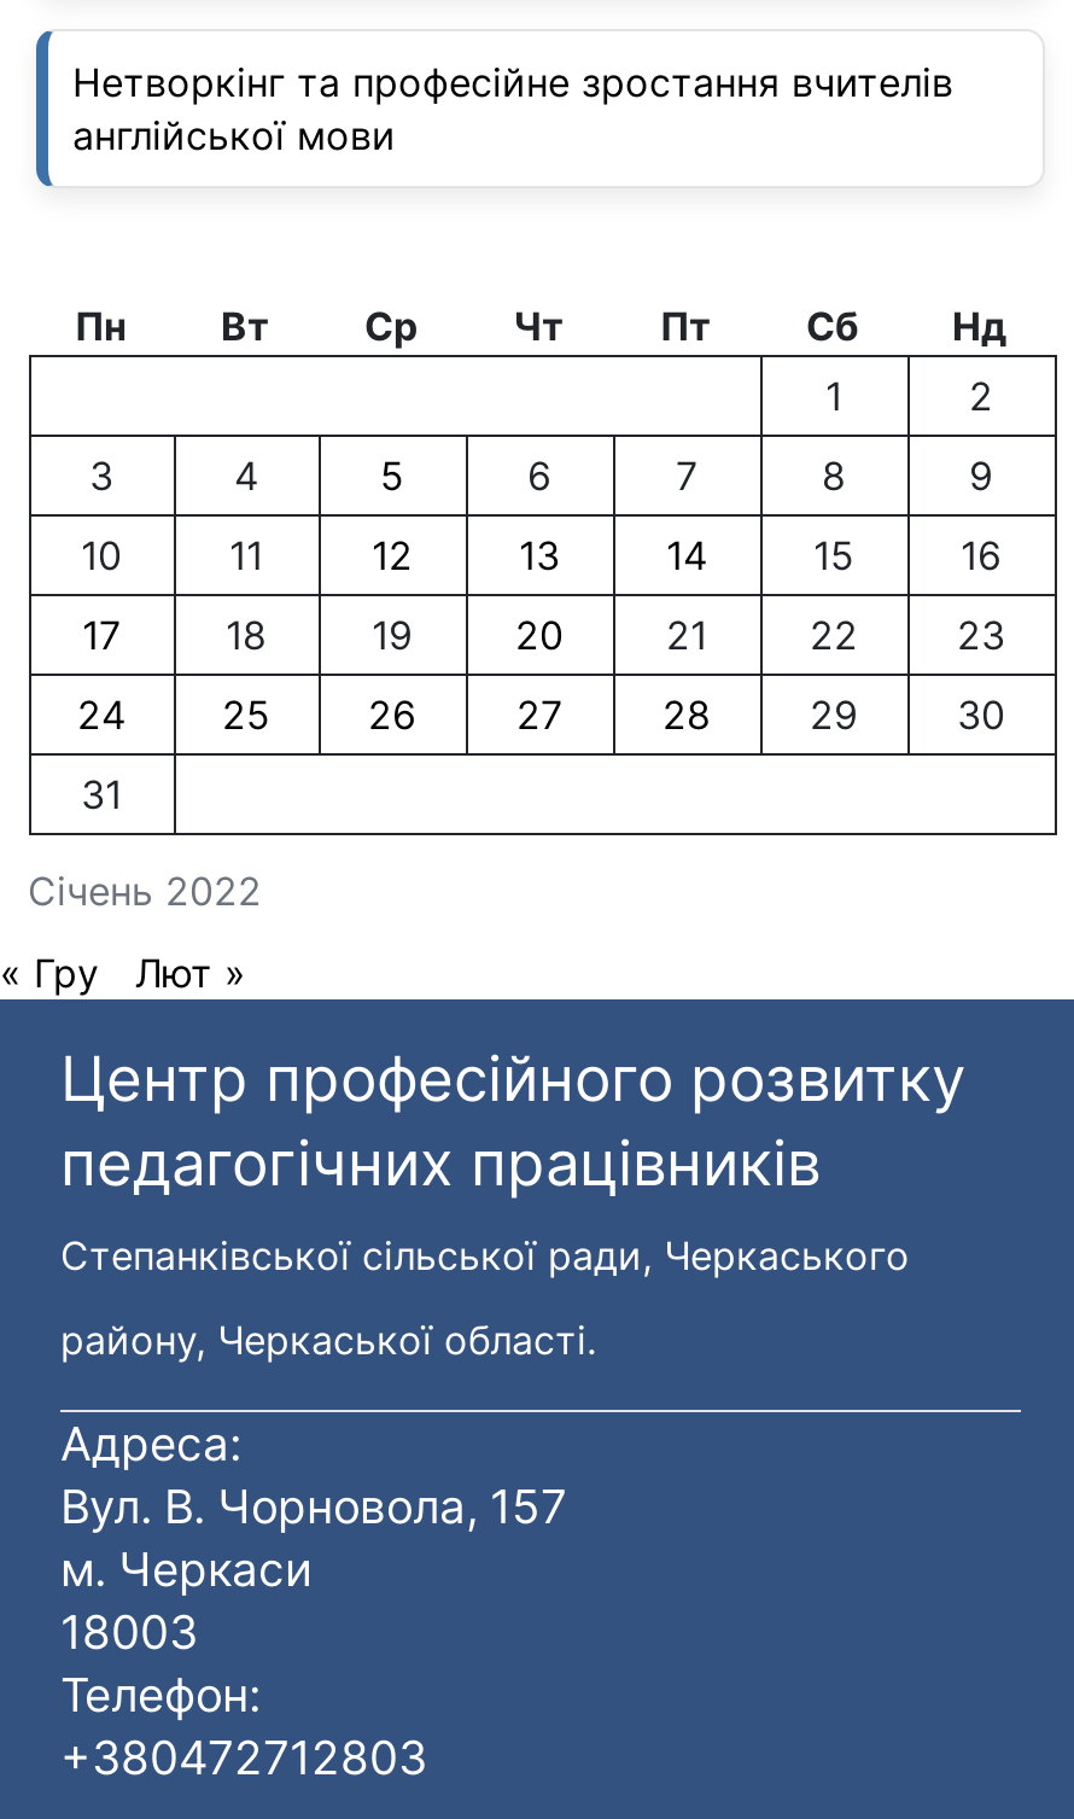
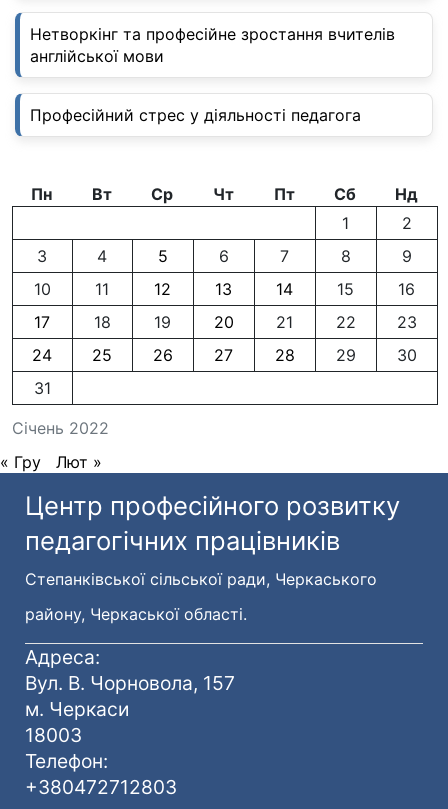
+ Професійний стрес у діяльності педагога
